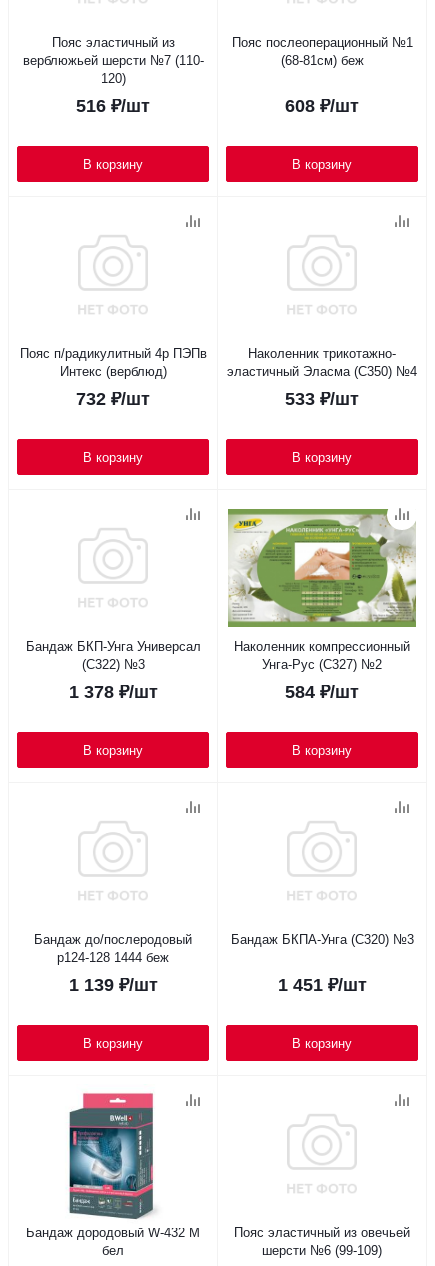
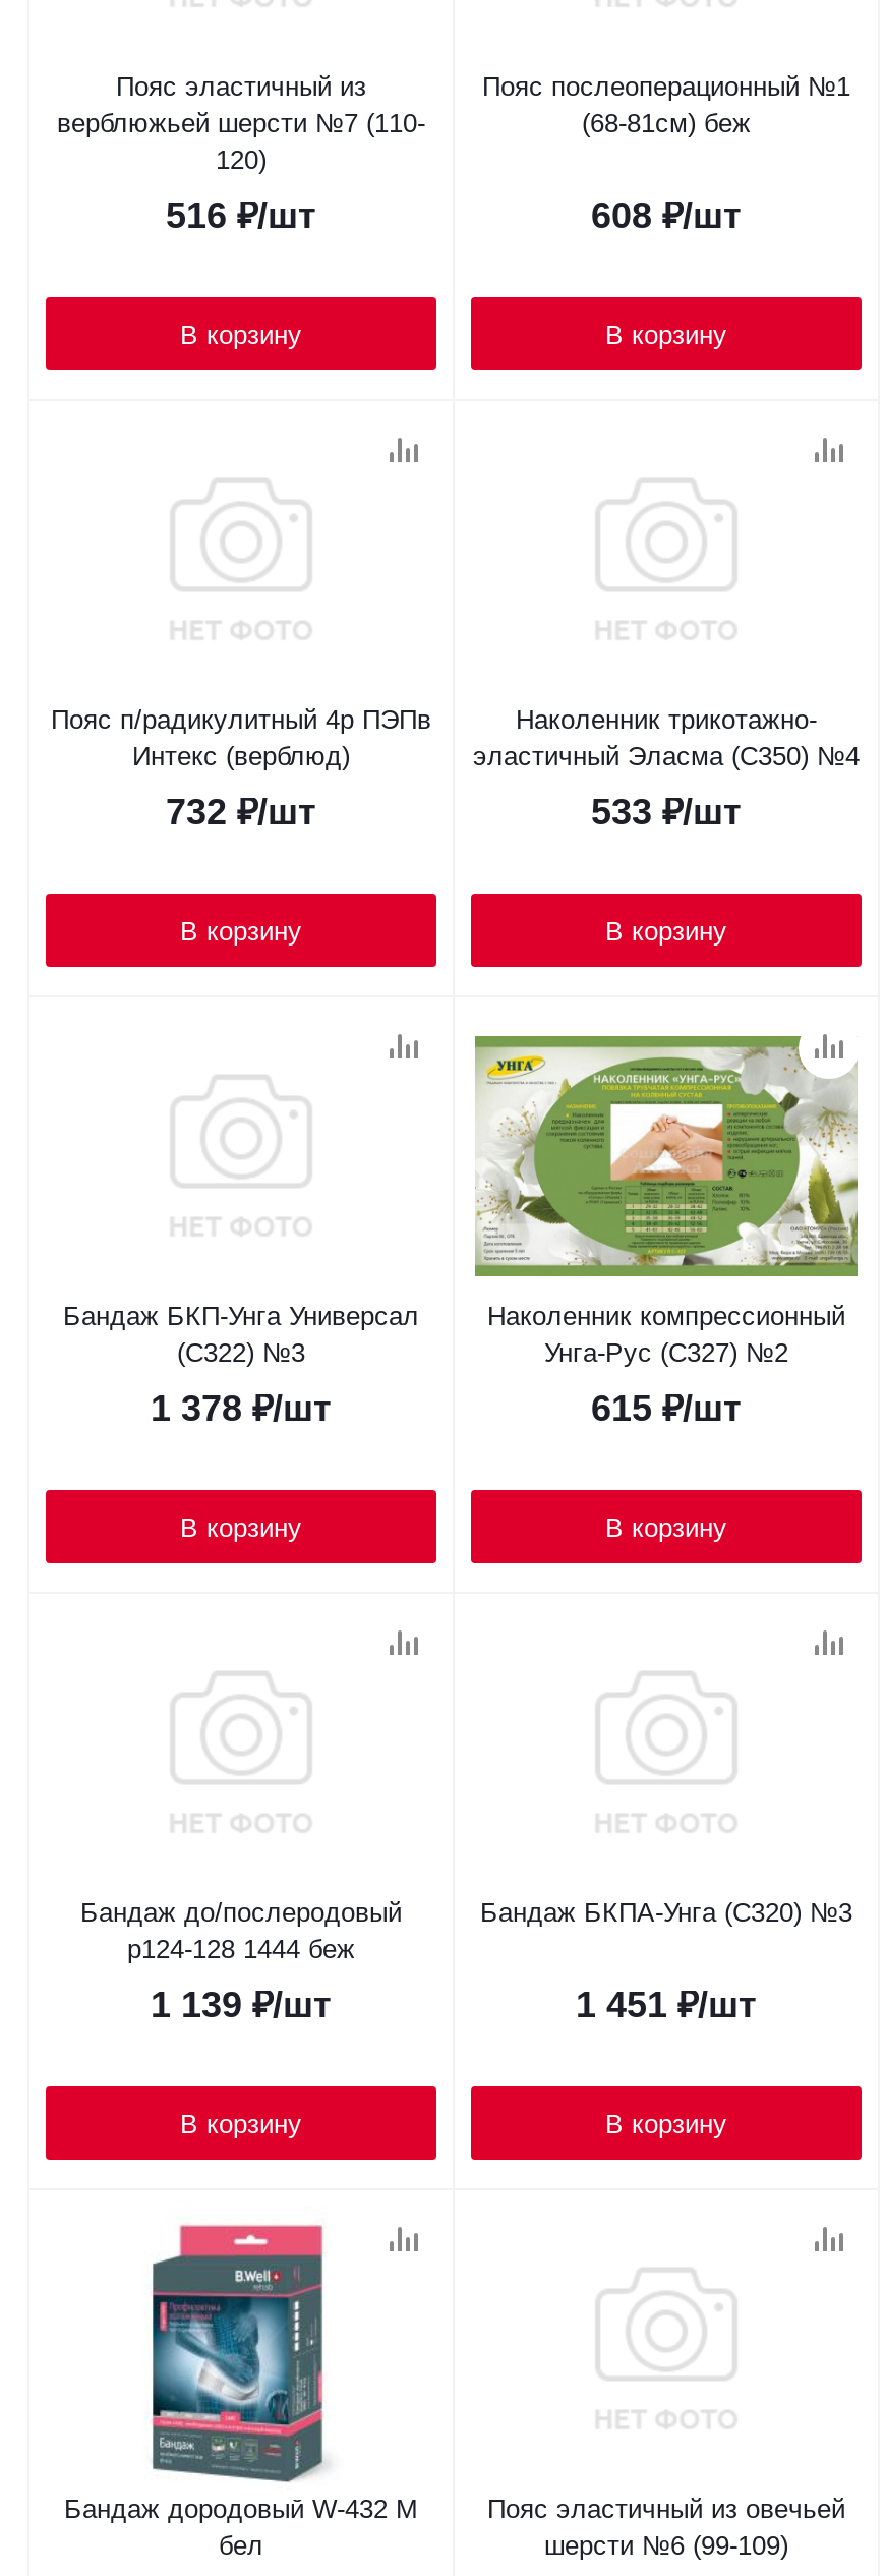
- 584 ₽/шт
+ 615 ₽/шт
